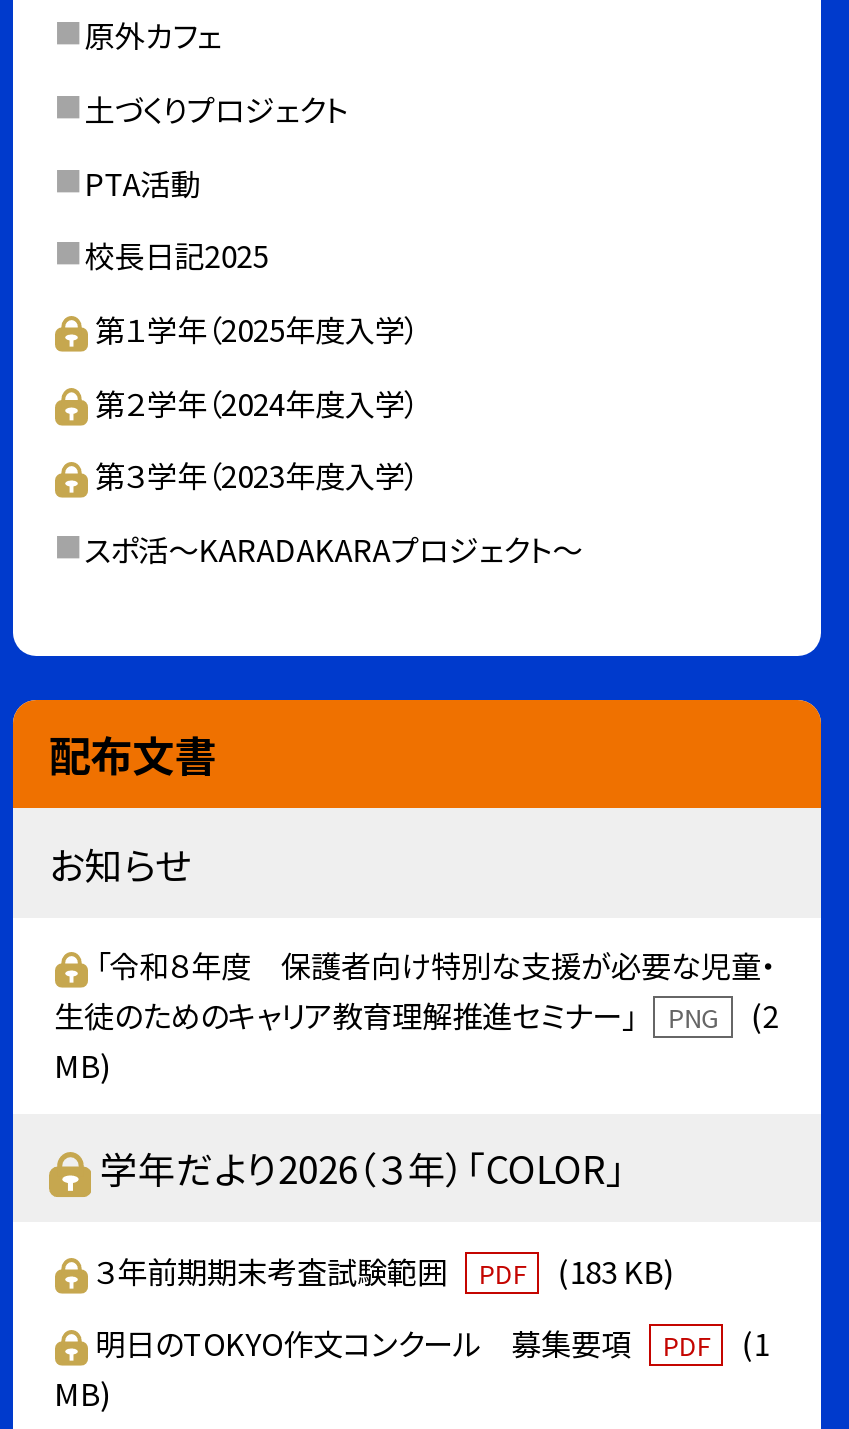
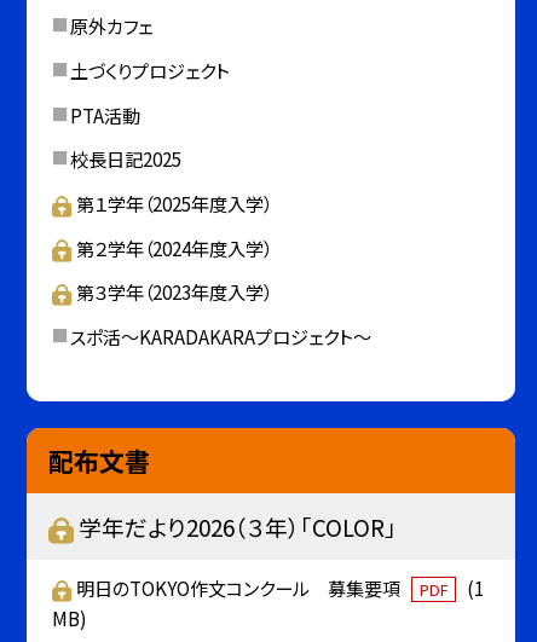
- お知らせ
- 「令和８年度 保護者向け特別な支援が必要な児童・
- 生徒のためのキャリア教育理解推進セミナー」
- PNG
- (2
- MB)

- ３年前期期末考査試験範囲
- PDF
- (183 KB)
